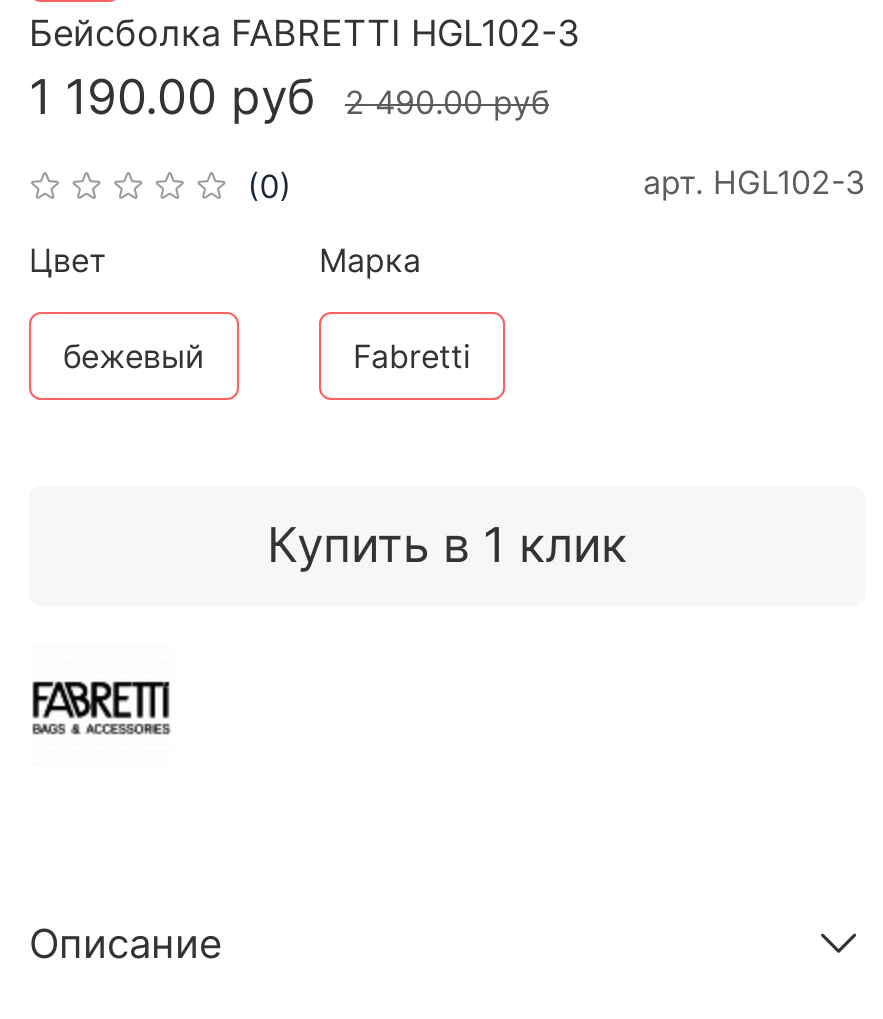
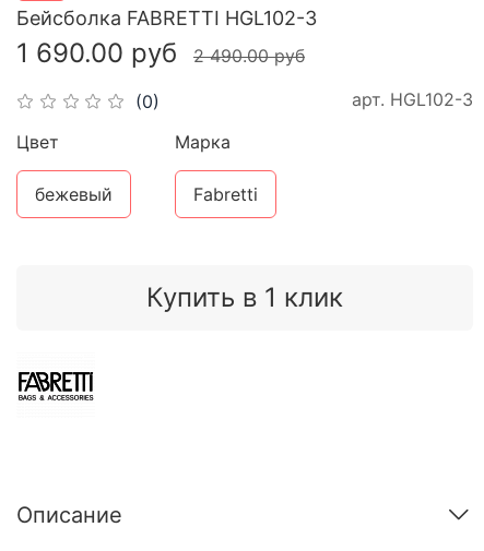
- 1 190.00 руб 2 490.00 руб
+ 1 690.00 руб 2 490.00 руб
